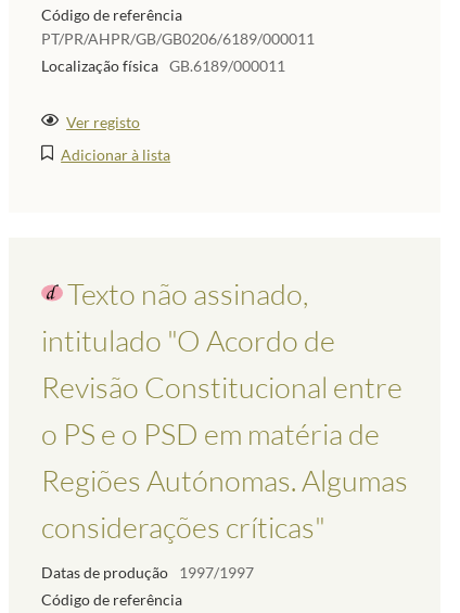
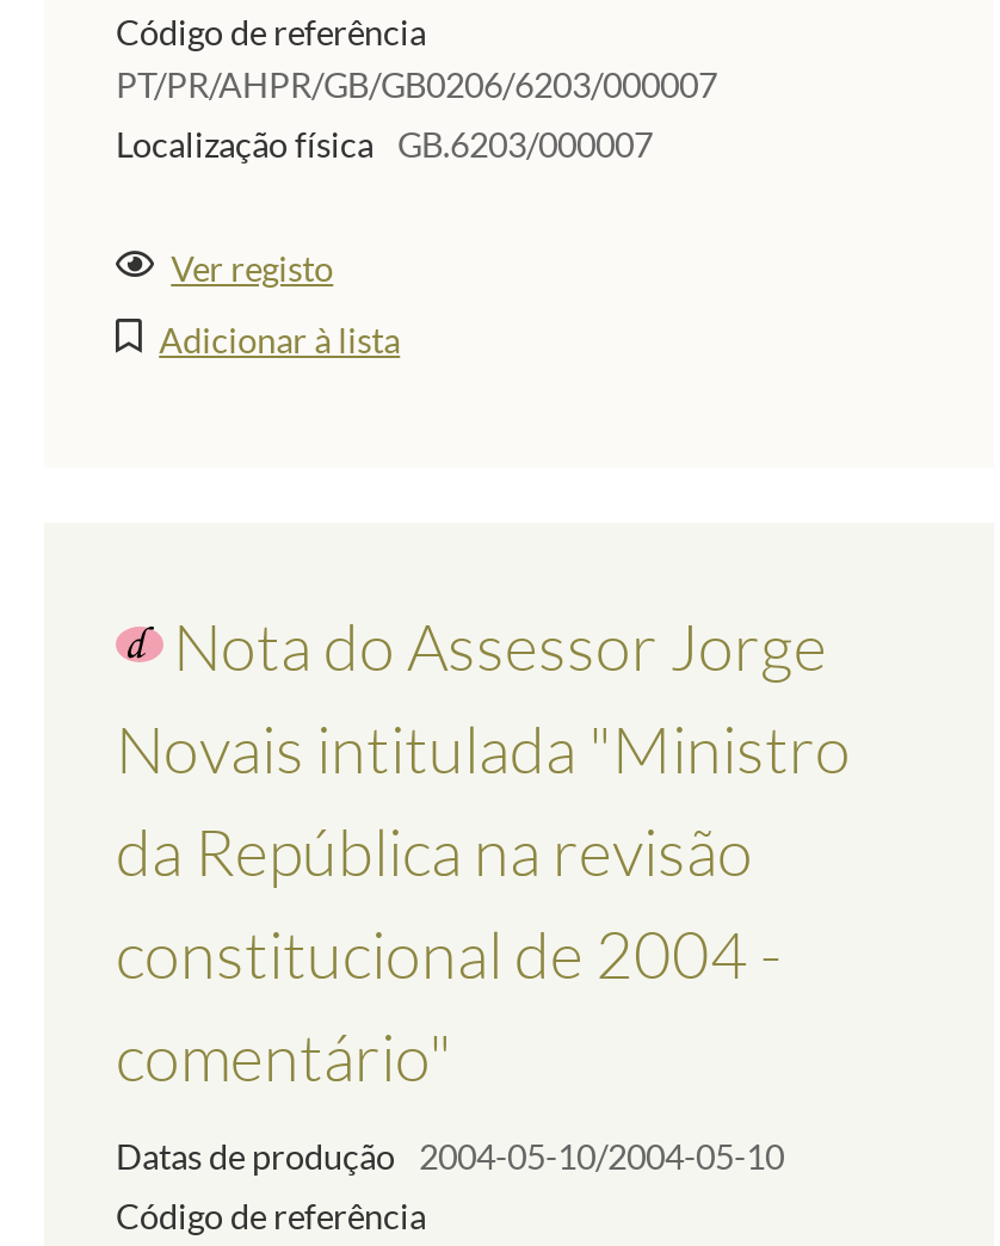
- PT/PR/AHPR/GB/GB0206/6189/000011
+ PT/PR/AHPR/GB/GB0206/6203/000007

- Localização física GB.6189/000011
+ Localização física GB.6203/000007

- Texto não assinado,
- intitulado "O Acordo de
- Revisão Constitucional entre
- o PS e o PSD em matéria de
- Regiões Autónomas. Algumas
- considerações críticas"
+ Nota do Assessor Jorge
+ Novais intitulada "Ministro
+ da República na revisão
+ constitucional de 2004 -
+ comentário"

- Datas de produção 1997/1997
+ Datas de produção 2004-05-10/2004-05-10
